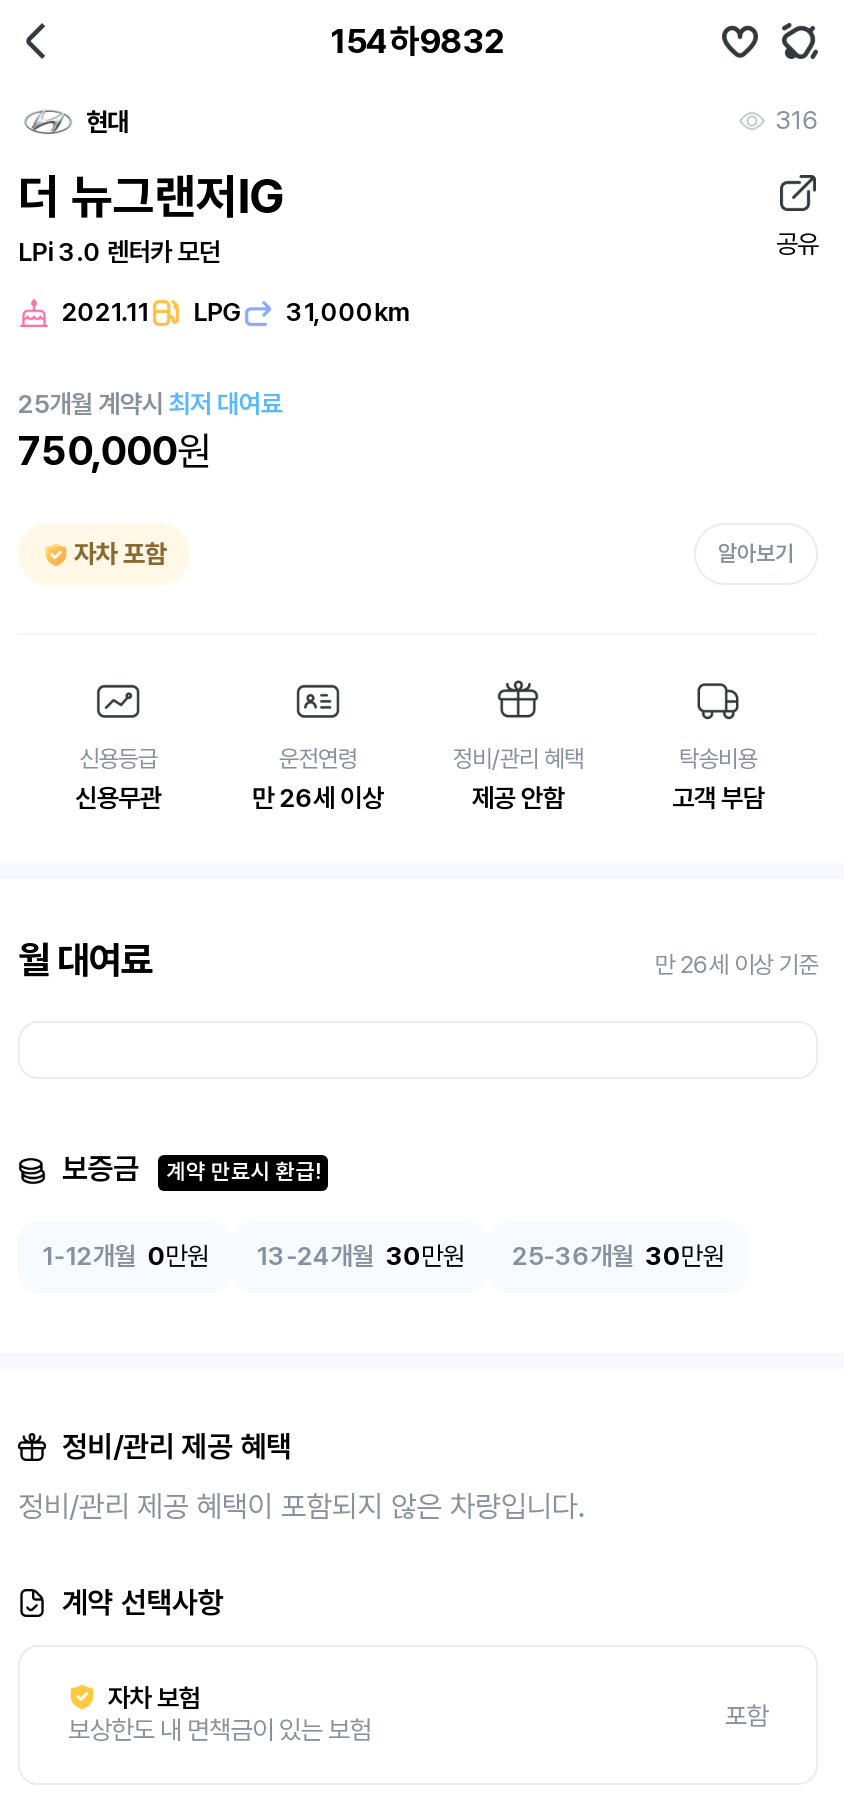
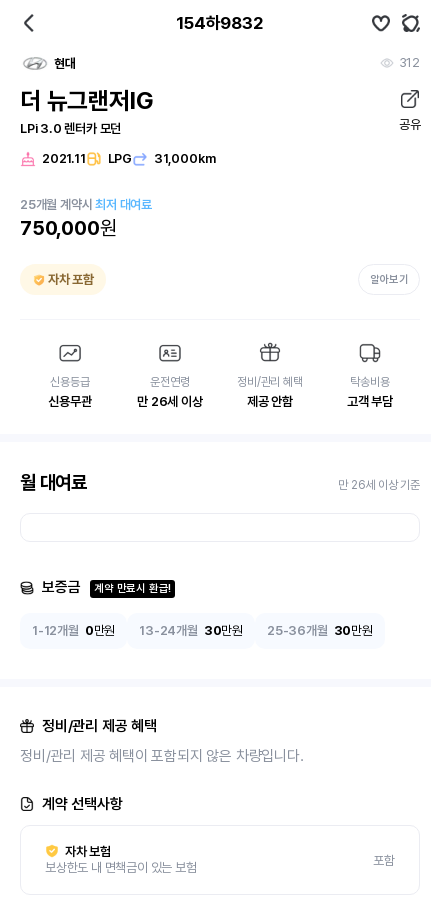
- 316
+ 312
